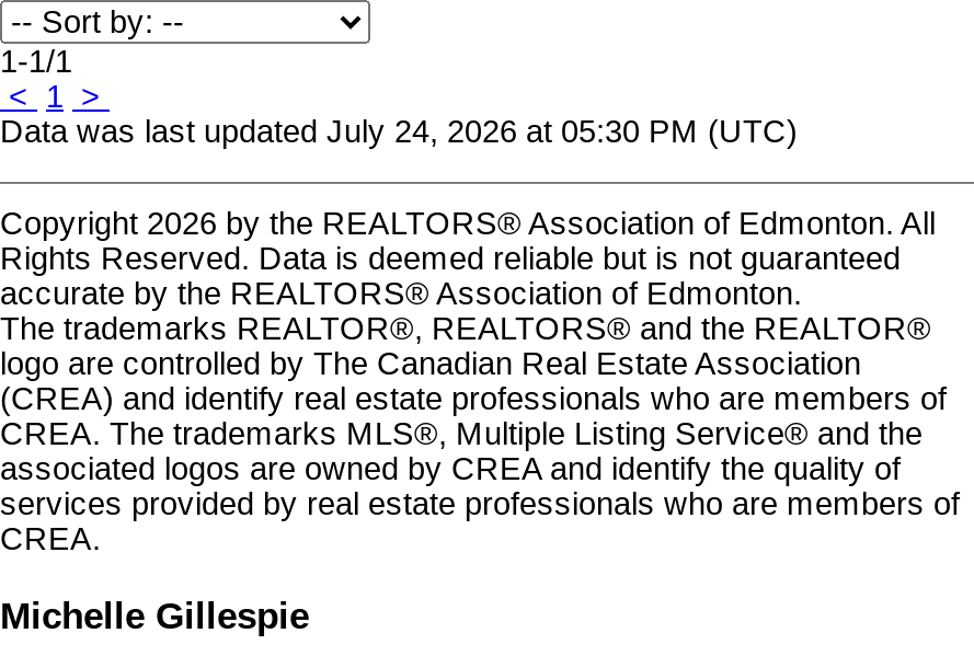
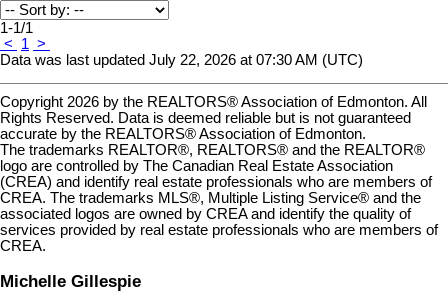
- Data was last updated July 24, 2026 at 05:30 PM (UTC)
+ Data was last updated July 22, 2026 at 07:30 AM (UTC)
